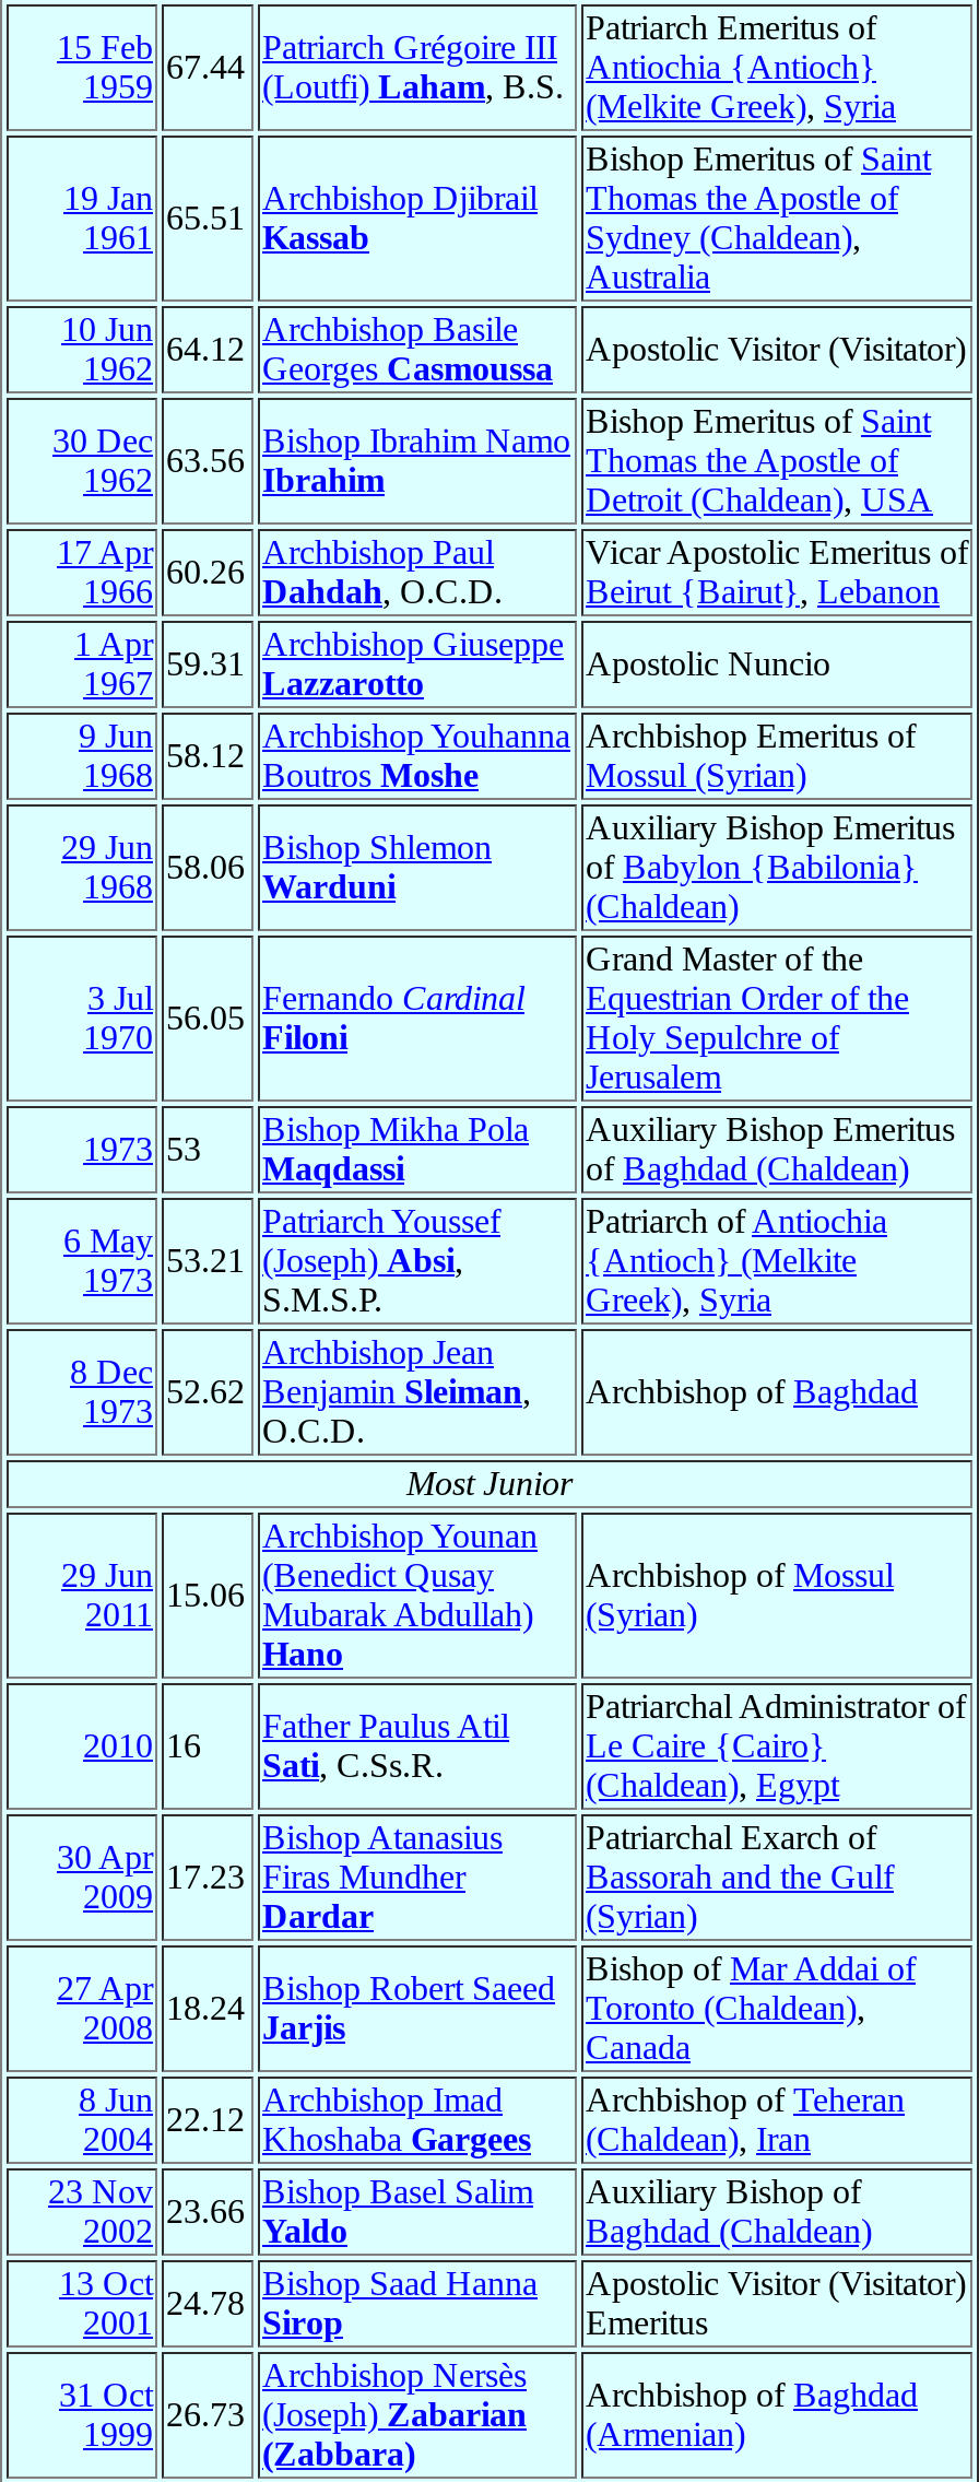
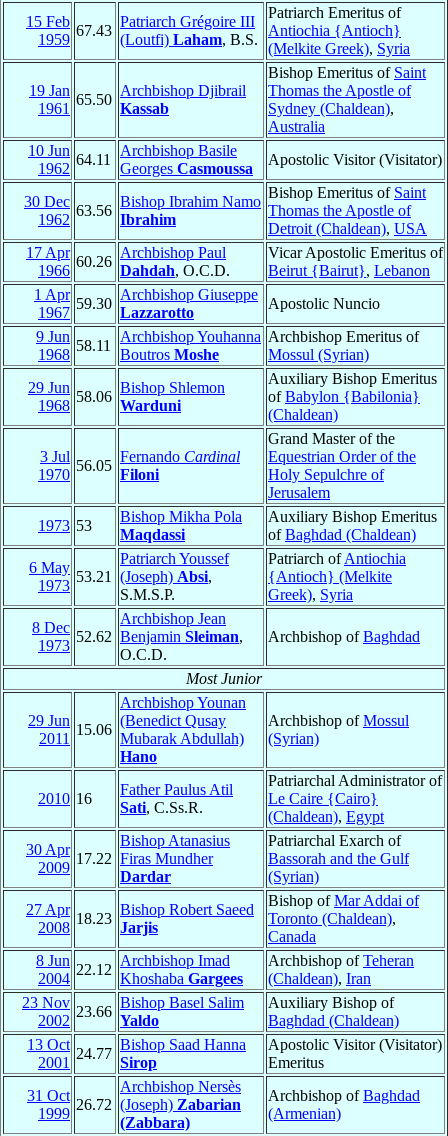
- 67.44
+ 67.43

- 65.51
+ 65.50

- 64.12
+ 64.11

- 59.31
+ 59.30

- 58.12
+ 58.11

- 17.23 Firas Mundher
+ 17.22 Firas Mundher

- 18.24
+ 18.23

- 24.78
+ 24.77

- 26.73 (Joseph) Zabarian
+ 26.72 (Joseph) Zabarian
